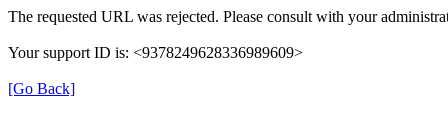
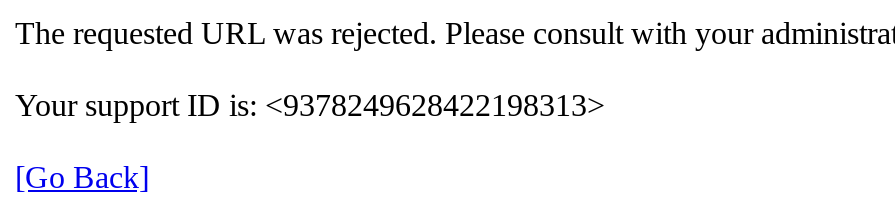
- Your support ID is: <9378249628336989609>
+ Your support ID is: <9378249628422198313>
